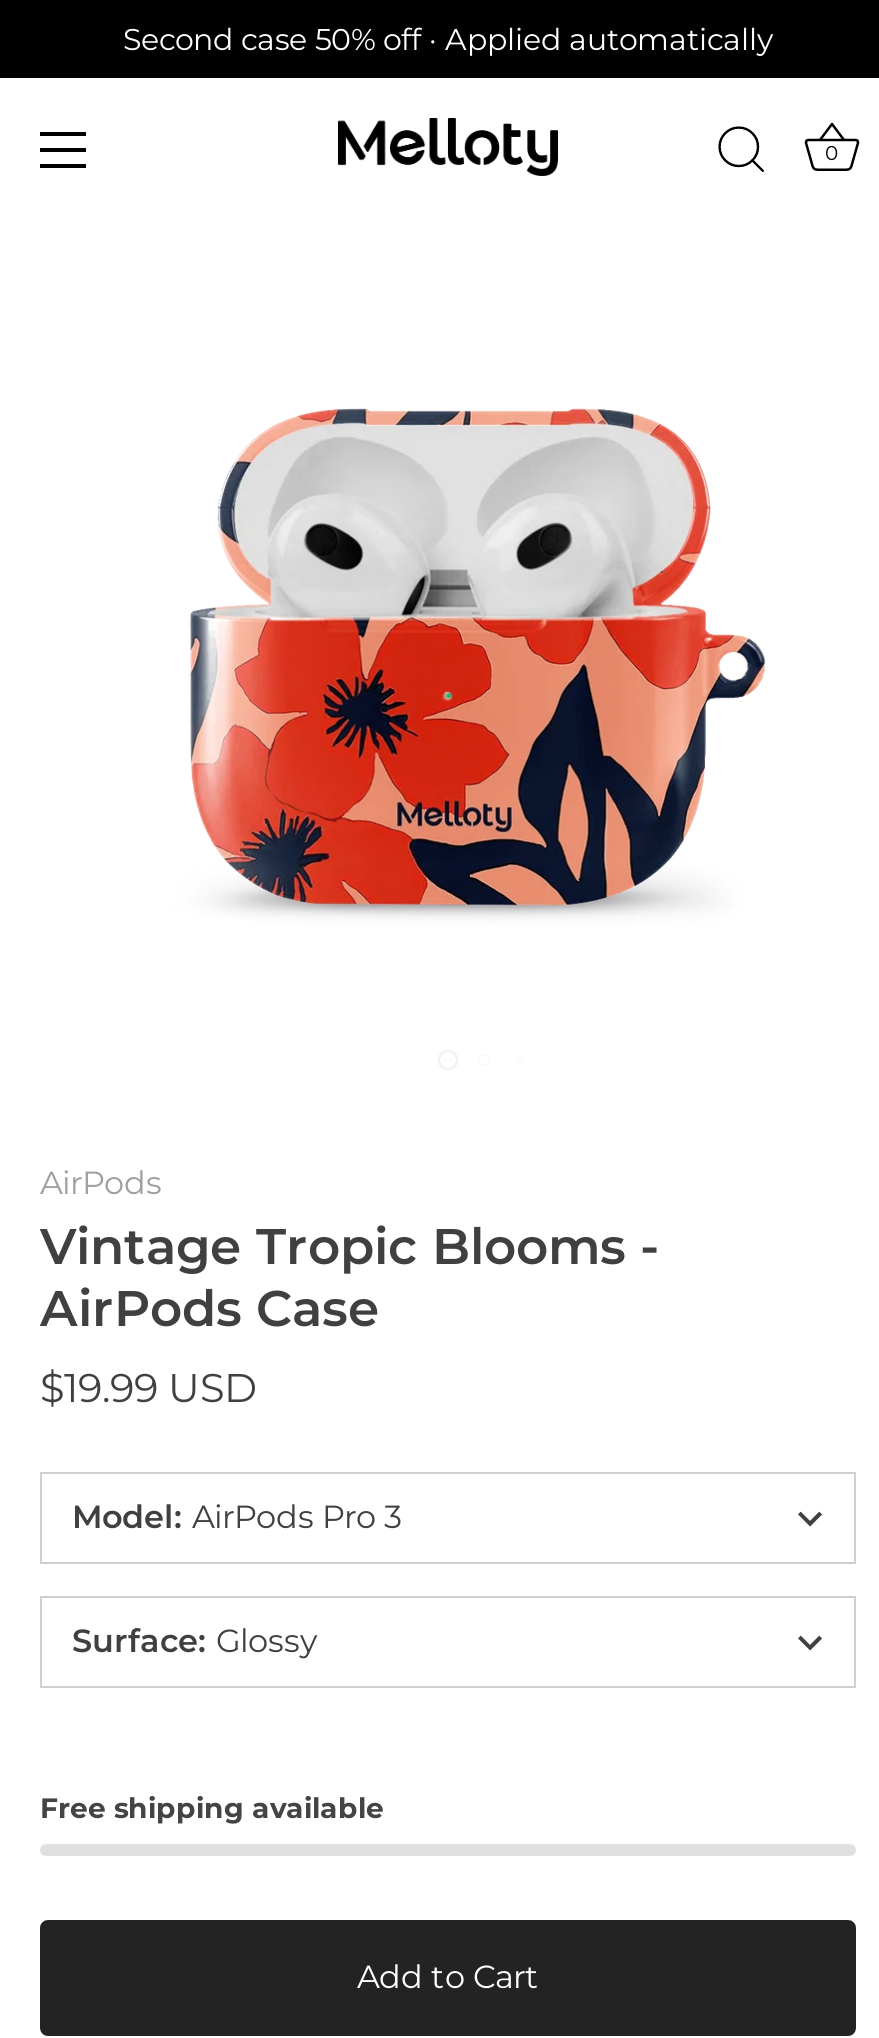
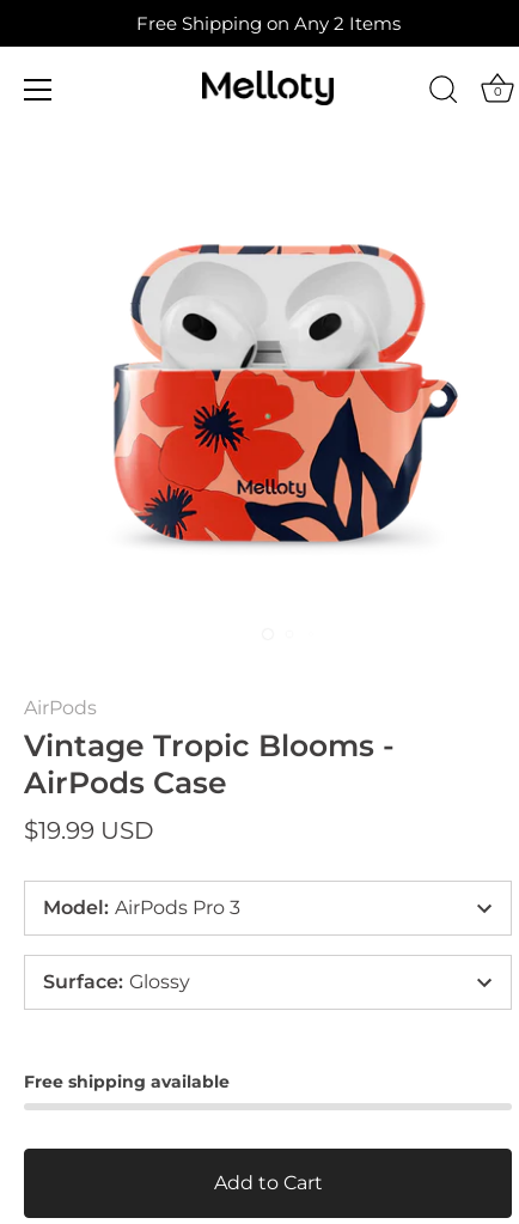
- Second case 50% off · Applied automatically
+ Free Shipping on Any 2 Items
